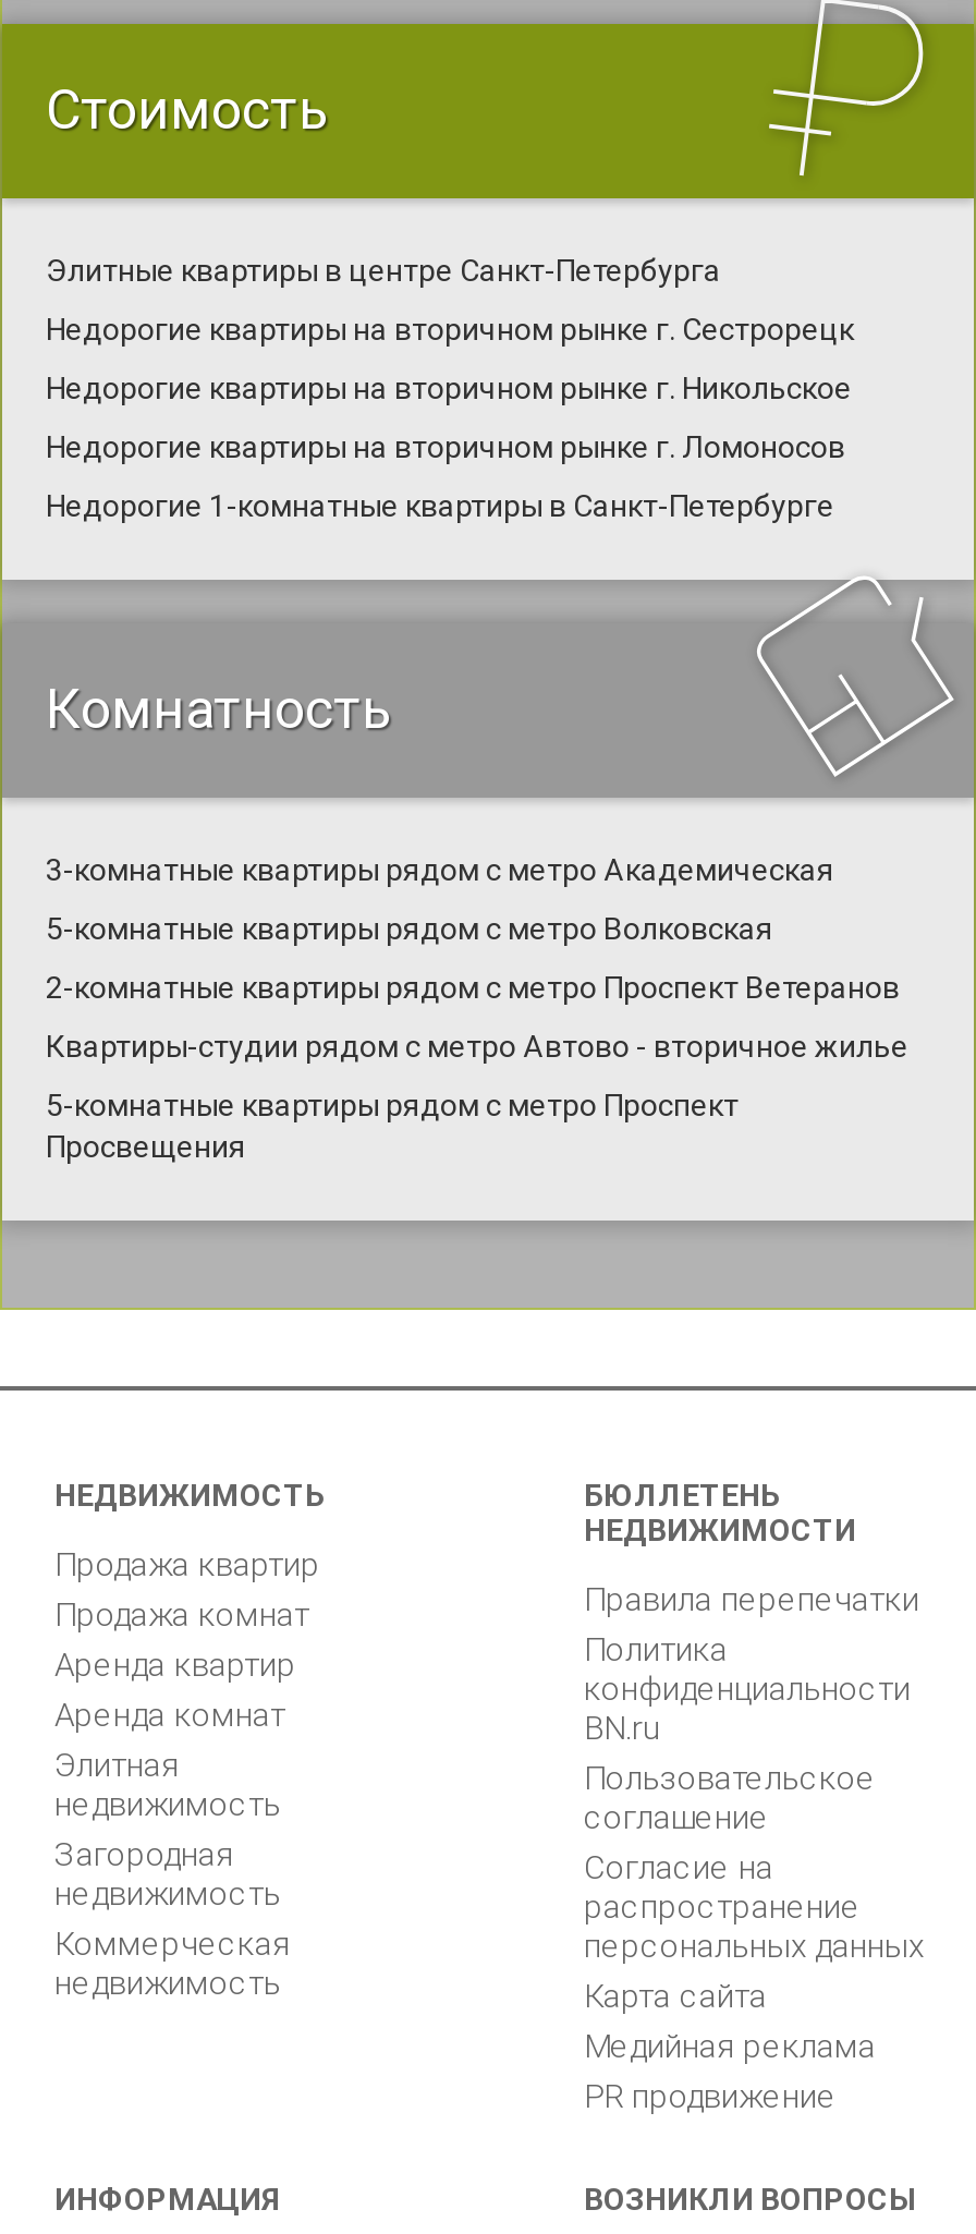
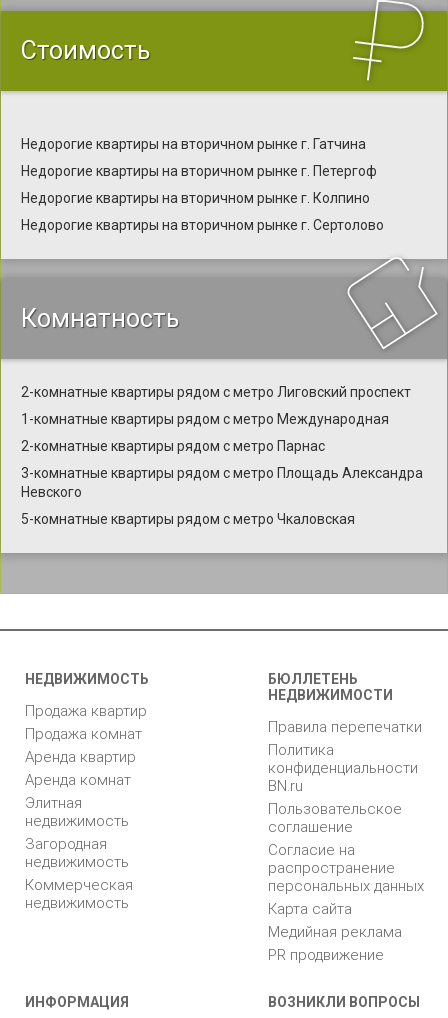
- Элитные квартиры в центре Санкт-Петербурга
- Недорогие квартиры на вторичном рынке г. Сестрорецк
- Недорогие квартиры на вторичном рынке г. Никольское
- Недорогие квартиры на вторичном рынке г. Ломоносов
- Недорогие 1-комнатные квартиры в Санкт-Петербурге
+ Недорогие квартиры на вторичном рынке г. Гатчина
+ Недорогие квартиры на вторичном рынке г. Петергоф
+ Недорогие квартиры на вторичном рынке г. Колпино
+ Недорогие квартиры на вторичном рынке г. Сертолово

- 3-комнатные квартиры рядом с метро Академическая
+ 2-комнатные квартиры рядом с метро Лиговский проспект

- 5-комнатные квартиры рядом с метро Волковская
+ 1-комнатные квартиры рядом с метро Международная

- 2-комнатные квартиры рядом с метро Проспект Ветеранов
+ 2-комнатные квартиры рядом с метро Парнас

- Квартиры-студии рядом с метро Автово - вторичное жилье
+ 3-комнатные квартиры рядом с метро Площадь Александра
+ Невского

- 5-комнатные квартиры рядом с метро Проспект
- Просвещения
+ 5-комнатные квартиры рядом с метро Чкаловская
